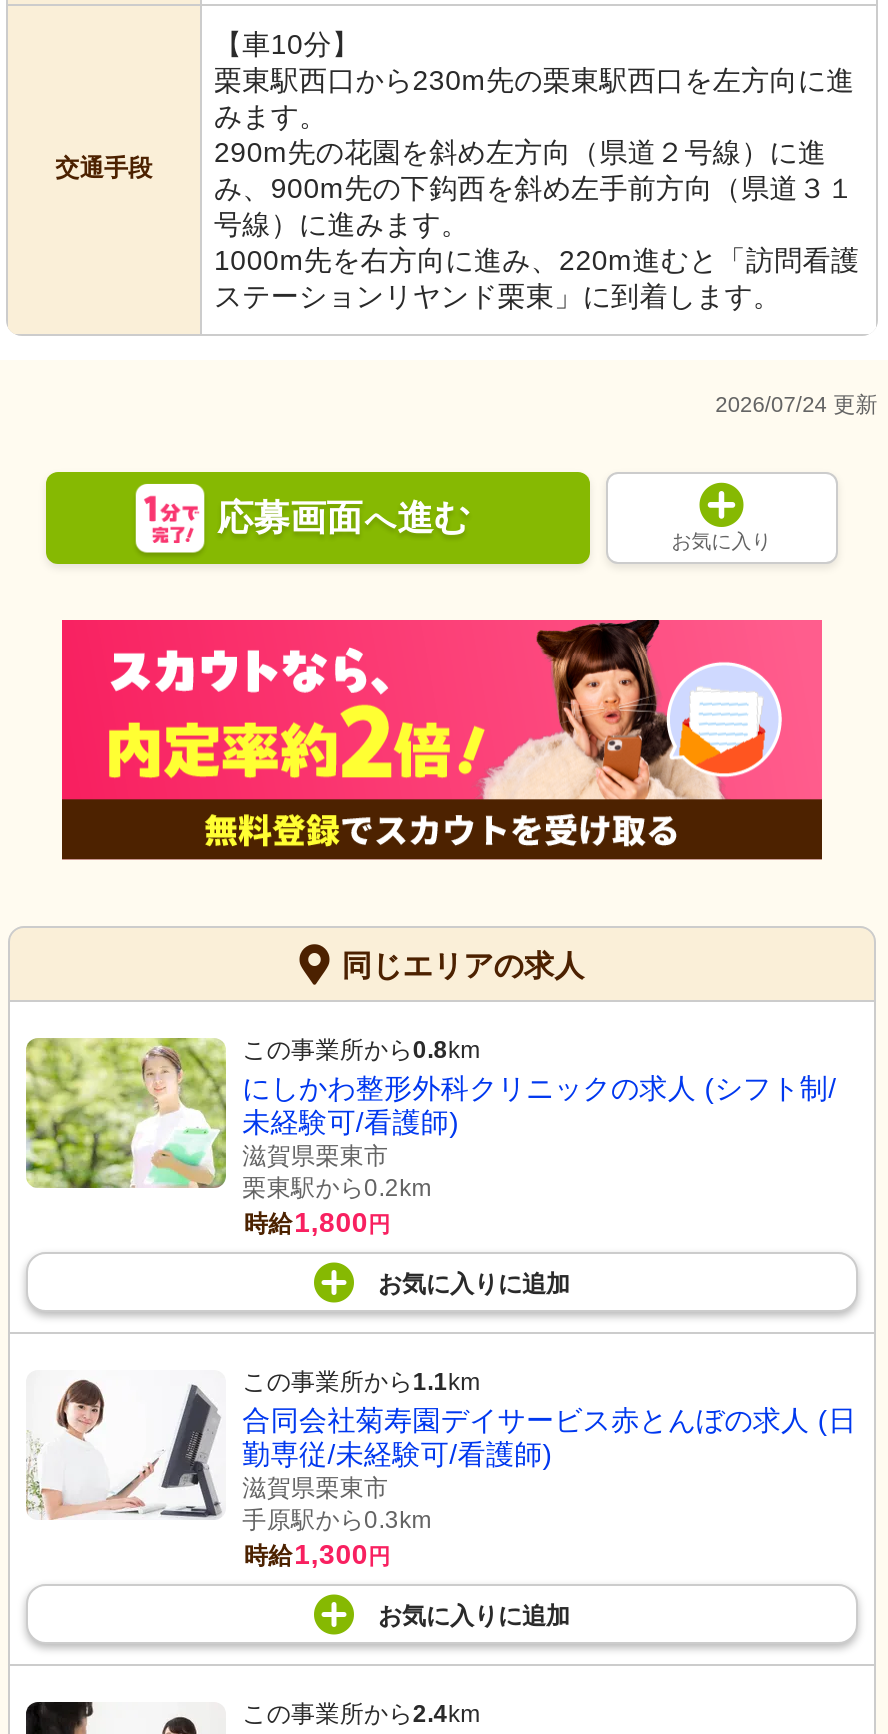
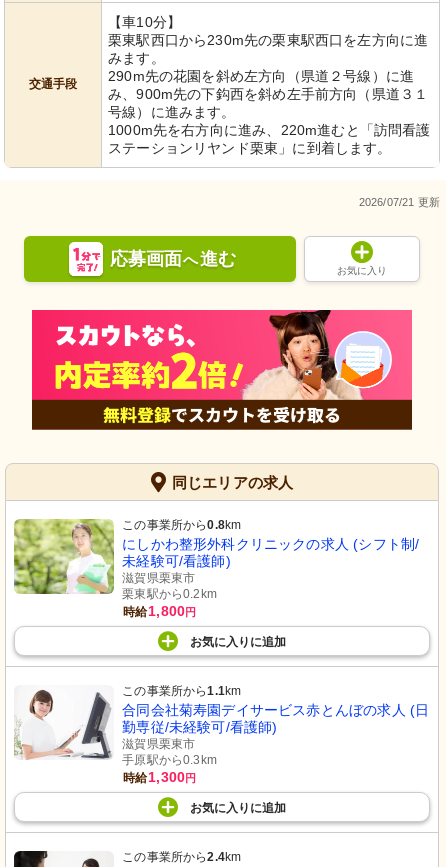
- 2026/07/24 更新
+ 2026/07/21 更新
